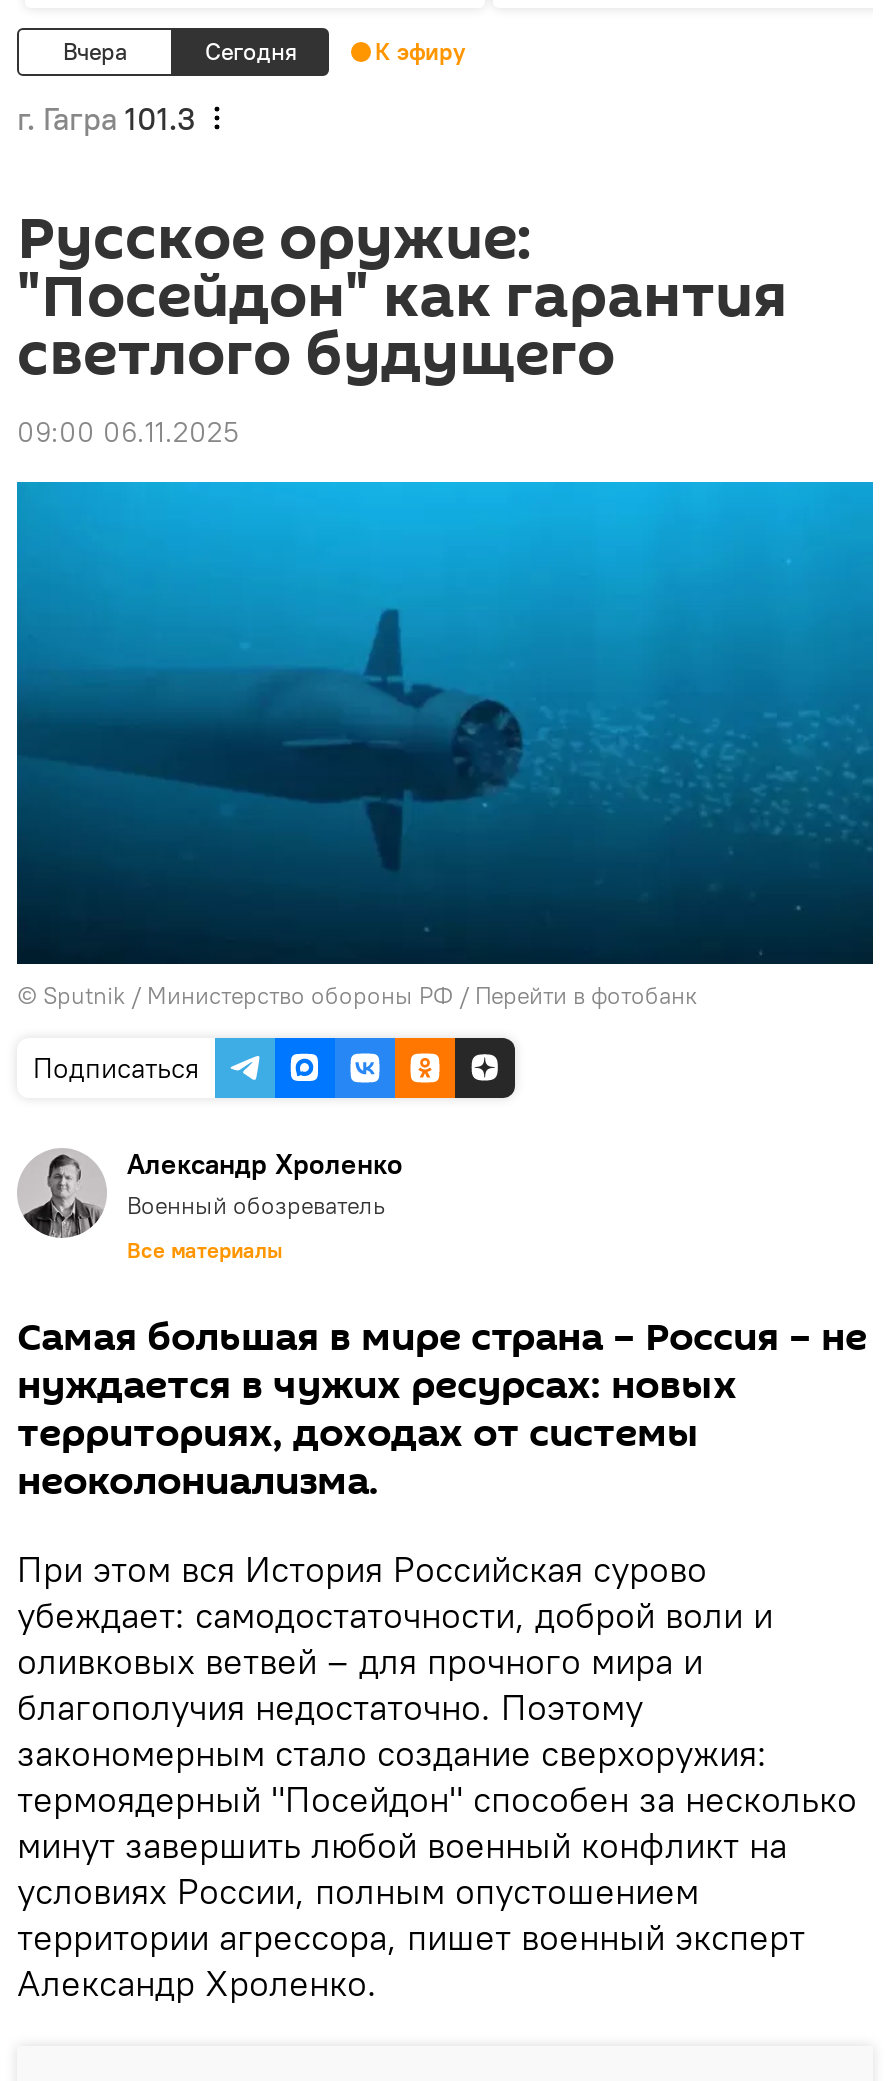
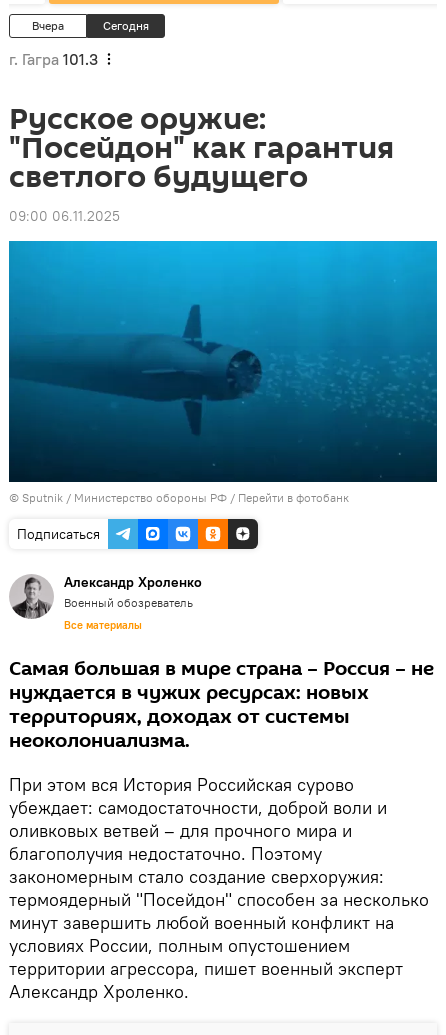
- К эфиру
